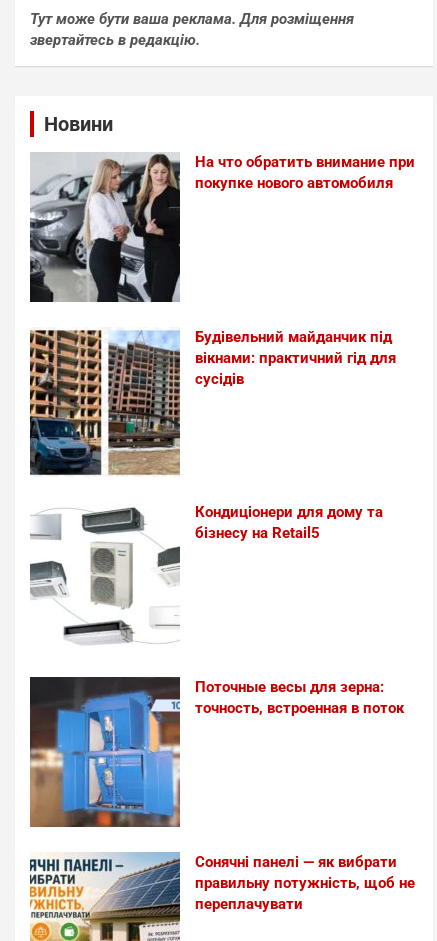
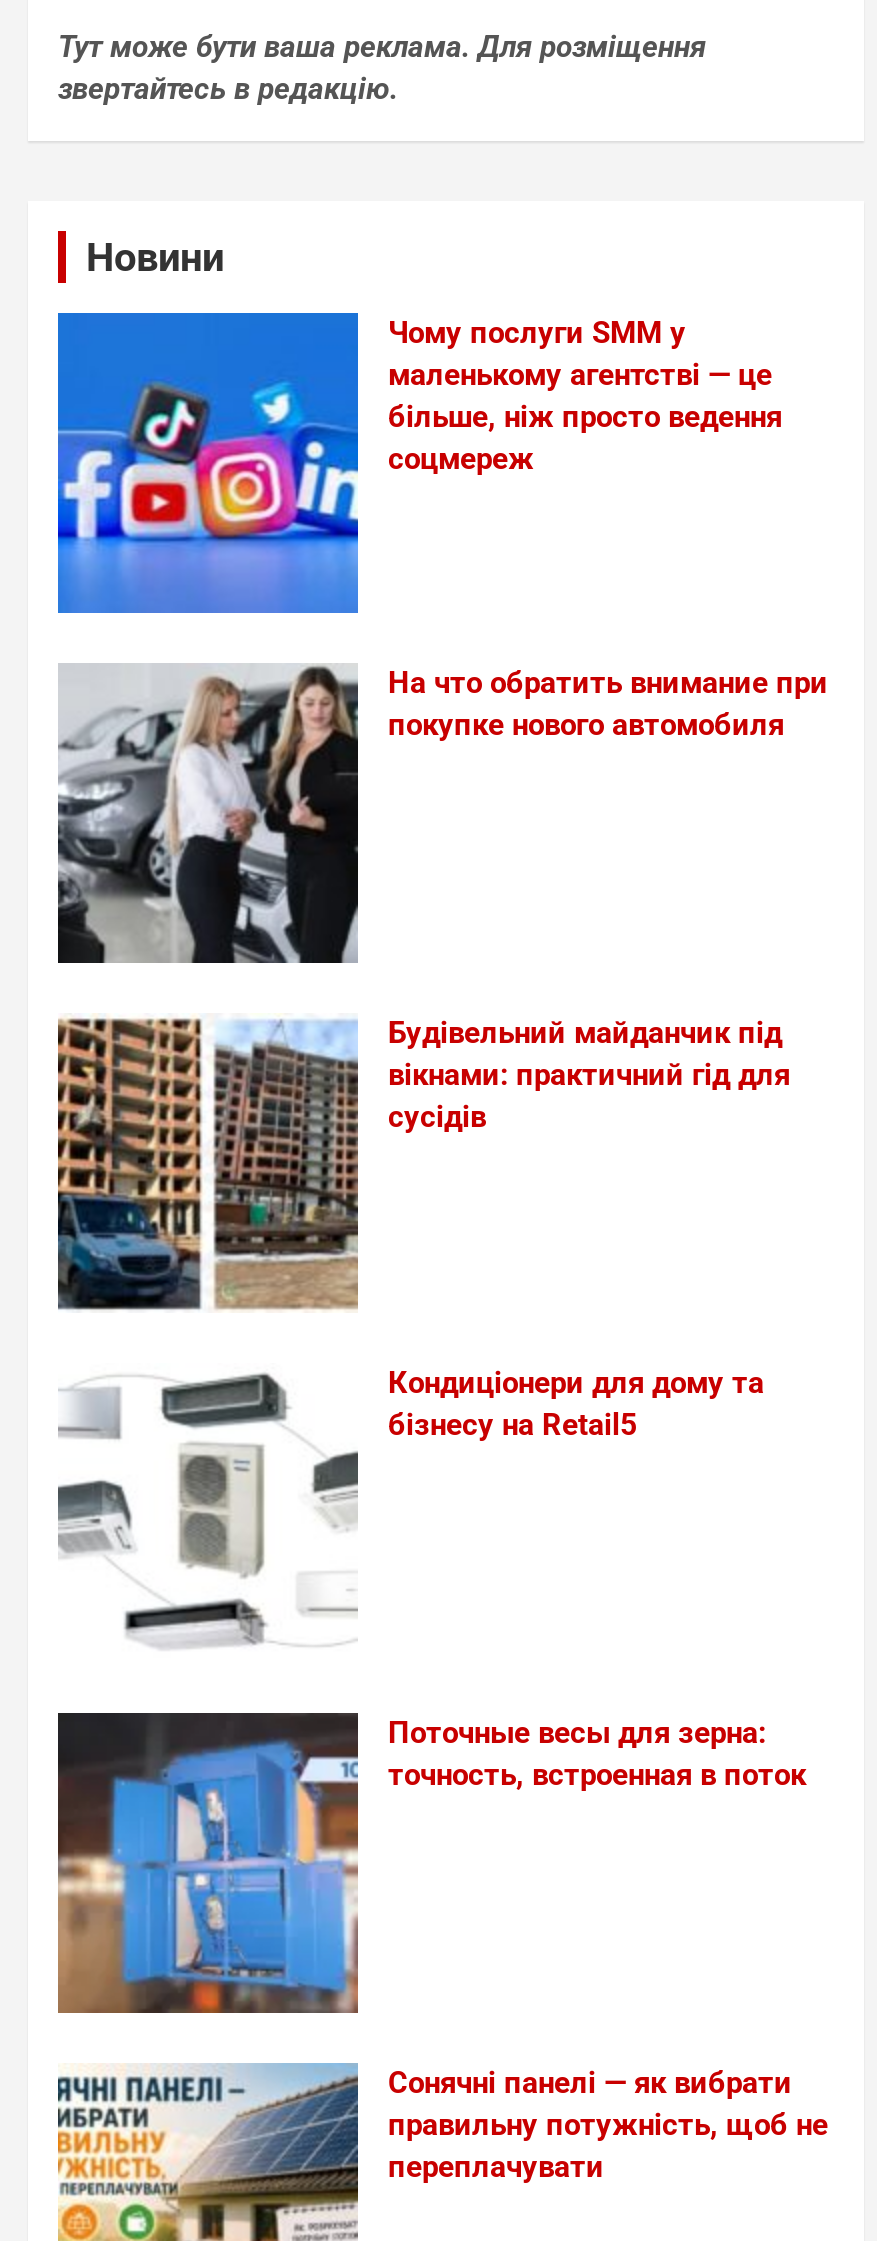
+ [image]
+ Чому послуги SMM у
+ маленькому агентстві — це
+ більше, ніж просто ведення
+ соцмереж
